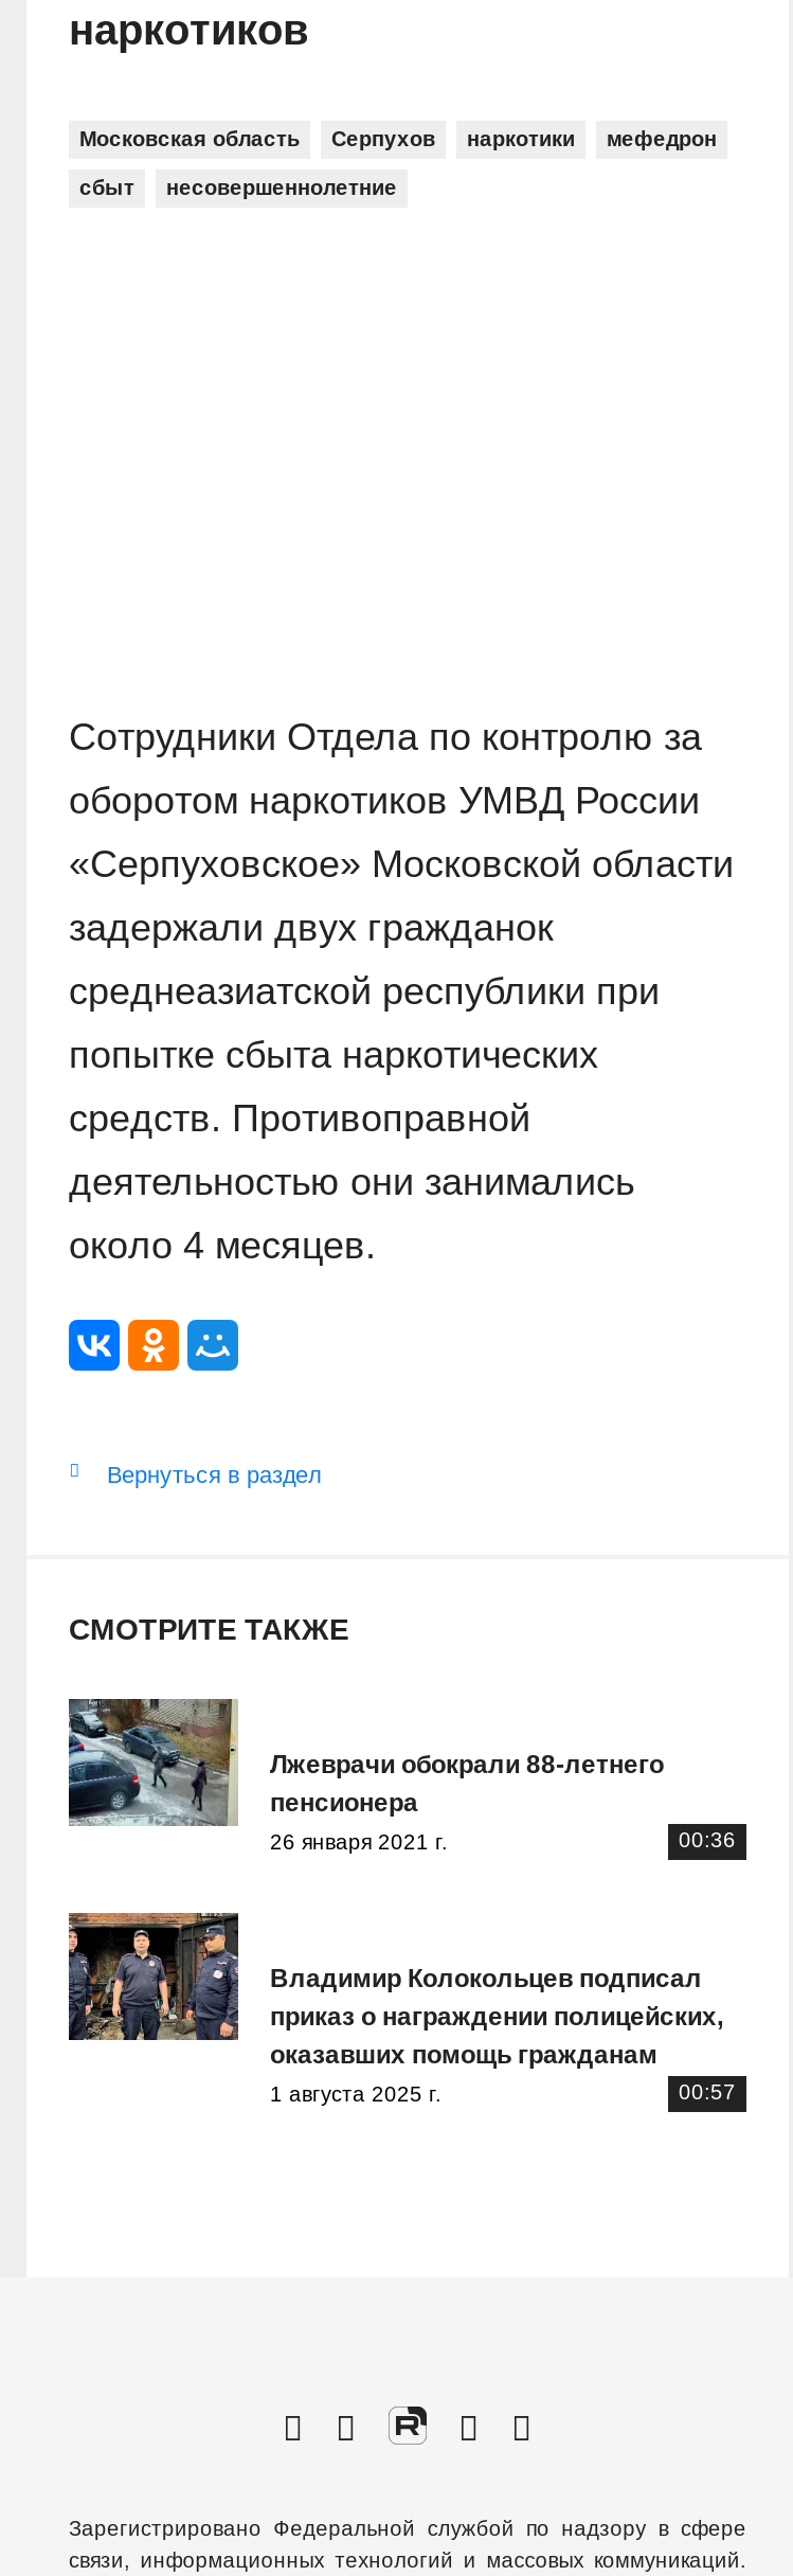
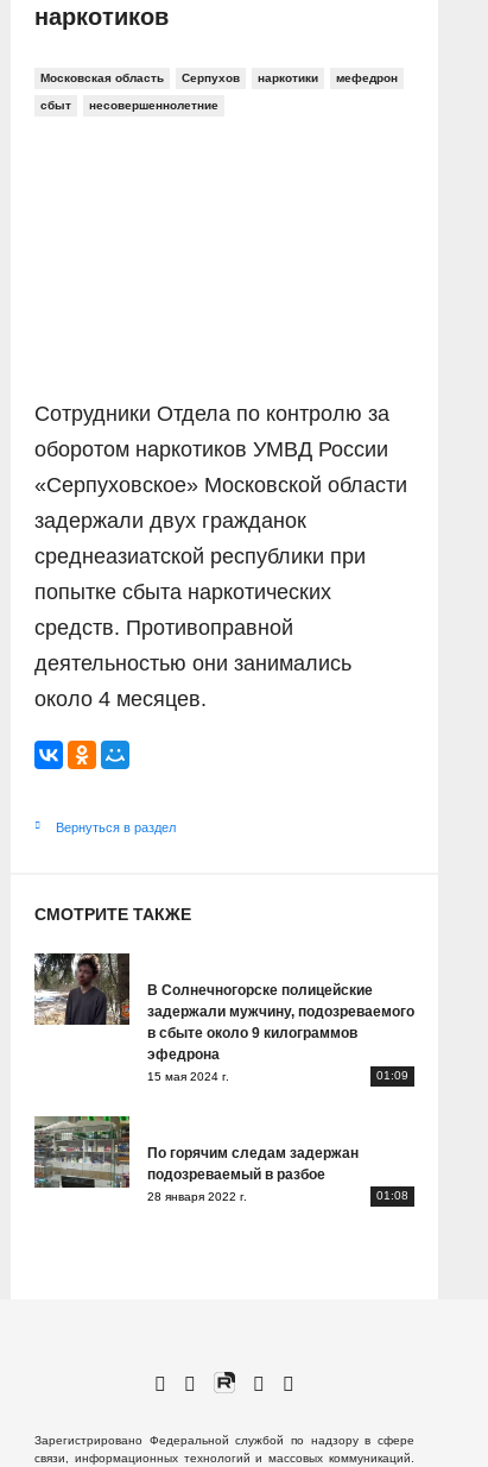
- [image]
- Лжеврачи обокрали 88-летнего
- пенсионера
- 26 января 2021 г.
- 00:36
+ [image]
+ В Солнечногорске полицейские
+ задержали мужчину, подозреваемого
+ в сбыте около 9 килограммов
+ эфедрона
+ 15 мая 2024 г.
+ 01:09

- [image]
- Владимир Колокольцев подписал
- приказ о награждении полицейских,
- оказавших помощь гражданам
- 1 августа 2025 г.
- 00:57
+ [image]
+ По горячим следам задержан
+ подозреваемый в разбое
+ 28 января 2022 г.
+ 01:08
